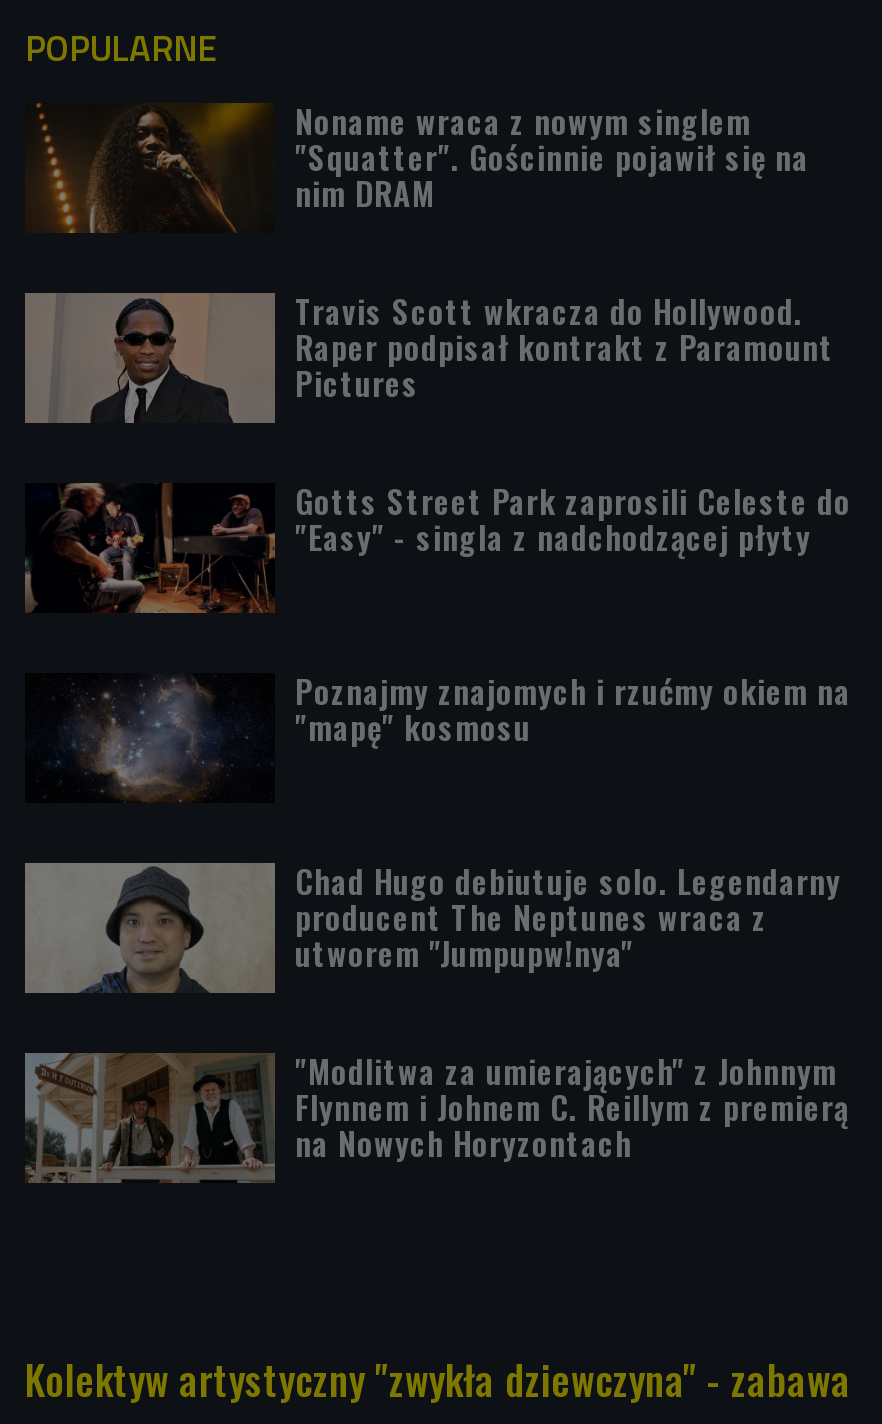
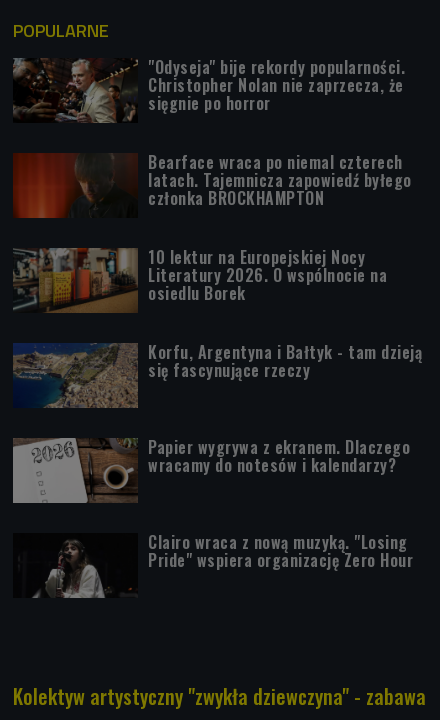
- [image]
- Noname wraca z nowym singlem
- "Squatter". Gościnnie pojawił się na
- nim DRAM
+ [image]
+ "Odyseja" bije rekordy popularności.
+ Christopher Nolan nie zaprzecza, że
+ sięgnie po horror

- [image]
- Travis Scott wkracza do Hollywood.
- Raper podpisał kontrakt z Paramount
- Pictures
+ [image]
+ Bearface wraca po niemal czterech
+ latach. Tajemnicza zapowiedź byłego
+ członka BROCKHAMPTON

- [image]
- Gotts Street Park zaprosili Celeste do
- "Easy" - singla z nadchodzącej płyty
+ [image]
+ 10 lektur na Europejskiej Nocy
+ Literatury 2026. O wspólnocie na
+ osiedlu Borek

- [image]
- Poznajmy znajomych i rzućmy okiem na
- "mapę" kosmosu
+ [image]
+ Korfu, Argentyna i Bałtyk - tam dzieją
+ się fascynujące rzeczy

- [image]
- Chad Hugo debiutuje solo. Legendarny
- producent The Neptunes wraca z
- utworem "Jumpupw!nya"
+ [image]
+ Papier wygrywa z ekranem. Dlaczego
+ wracamy do notesów i kalendarzy?

- [image]
- "Modlitwa za umierających" z Johnnym
- Flynnem i Johnem C. Reillym z premierą
- na Nowych Horyzontach
+ [image]
+ Clairo wraca z nową muzyką. "Losing
+ Pride" wspiera organizację Zero Hour
